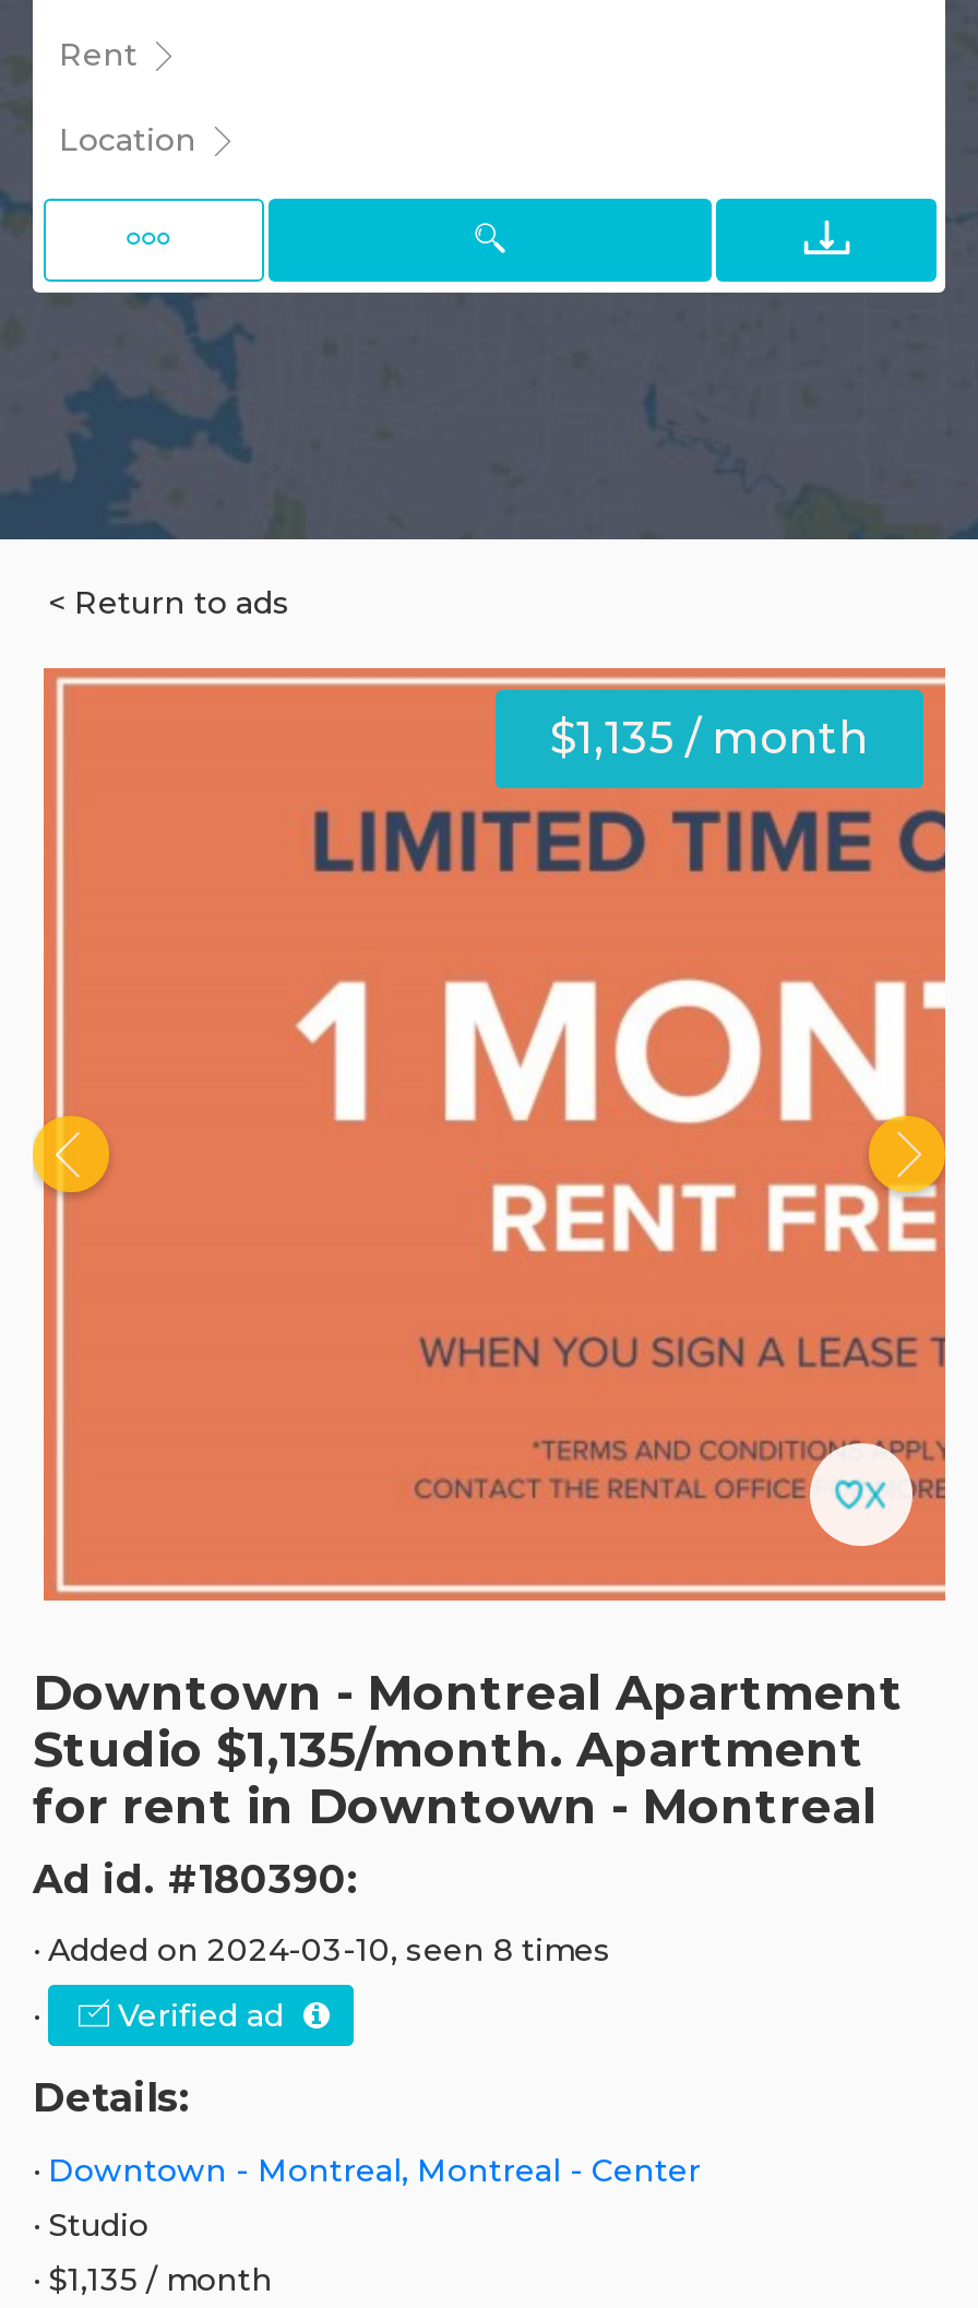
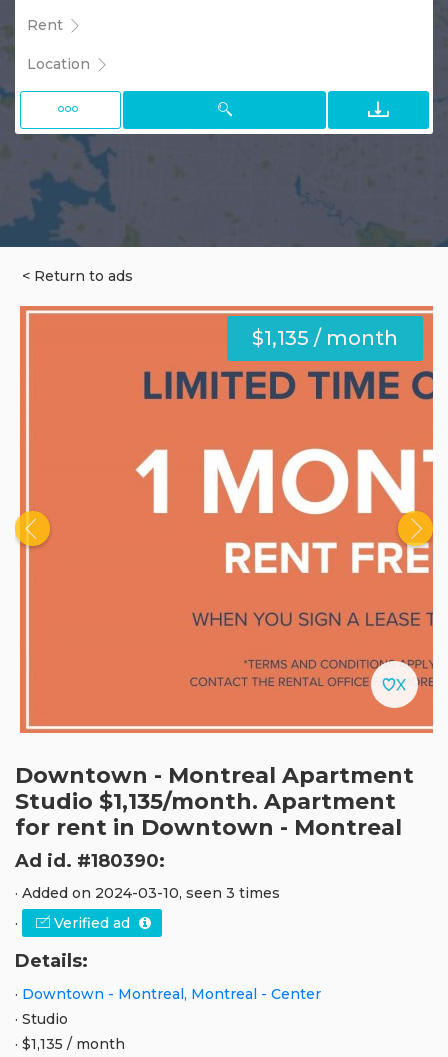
- · Added on 2024-03-10, seen 8 times
+ · Added on 2024-03-10, seen 3 times
